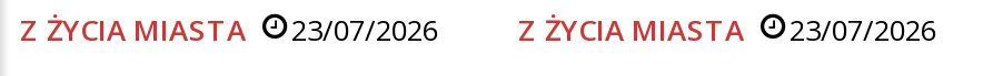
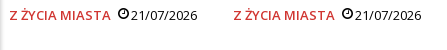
- 23/07/2026
+ 21/07/2026

- 23/07/2026
+ 21/07/2026
